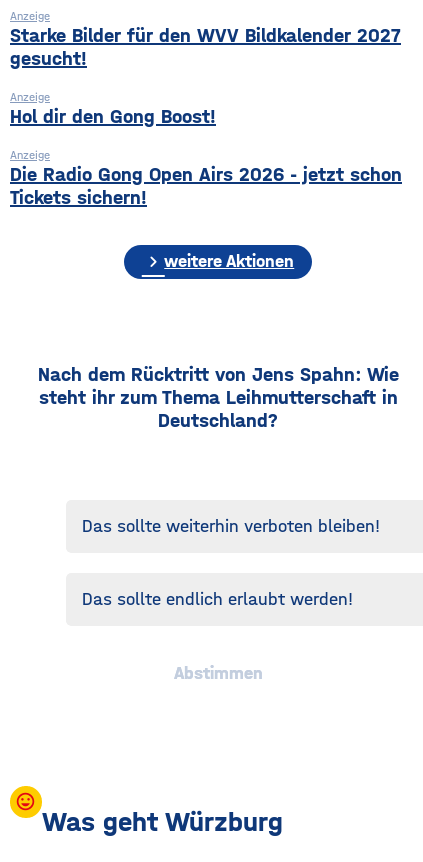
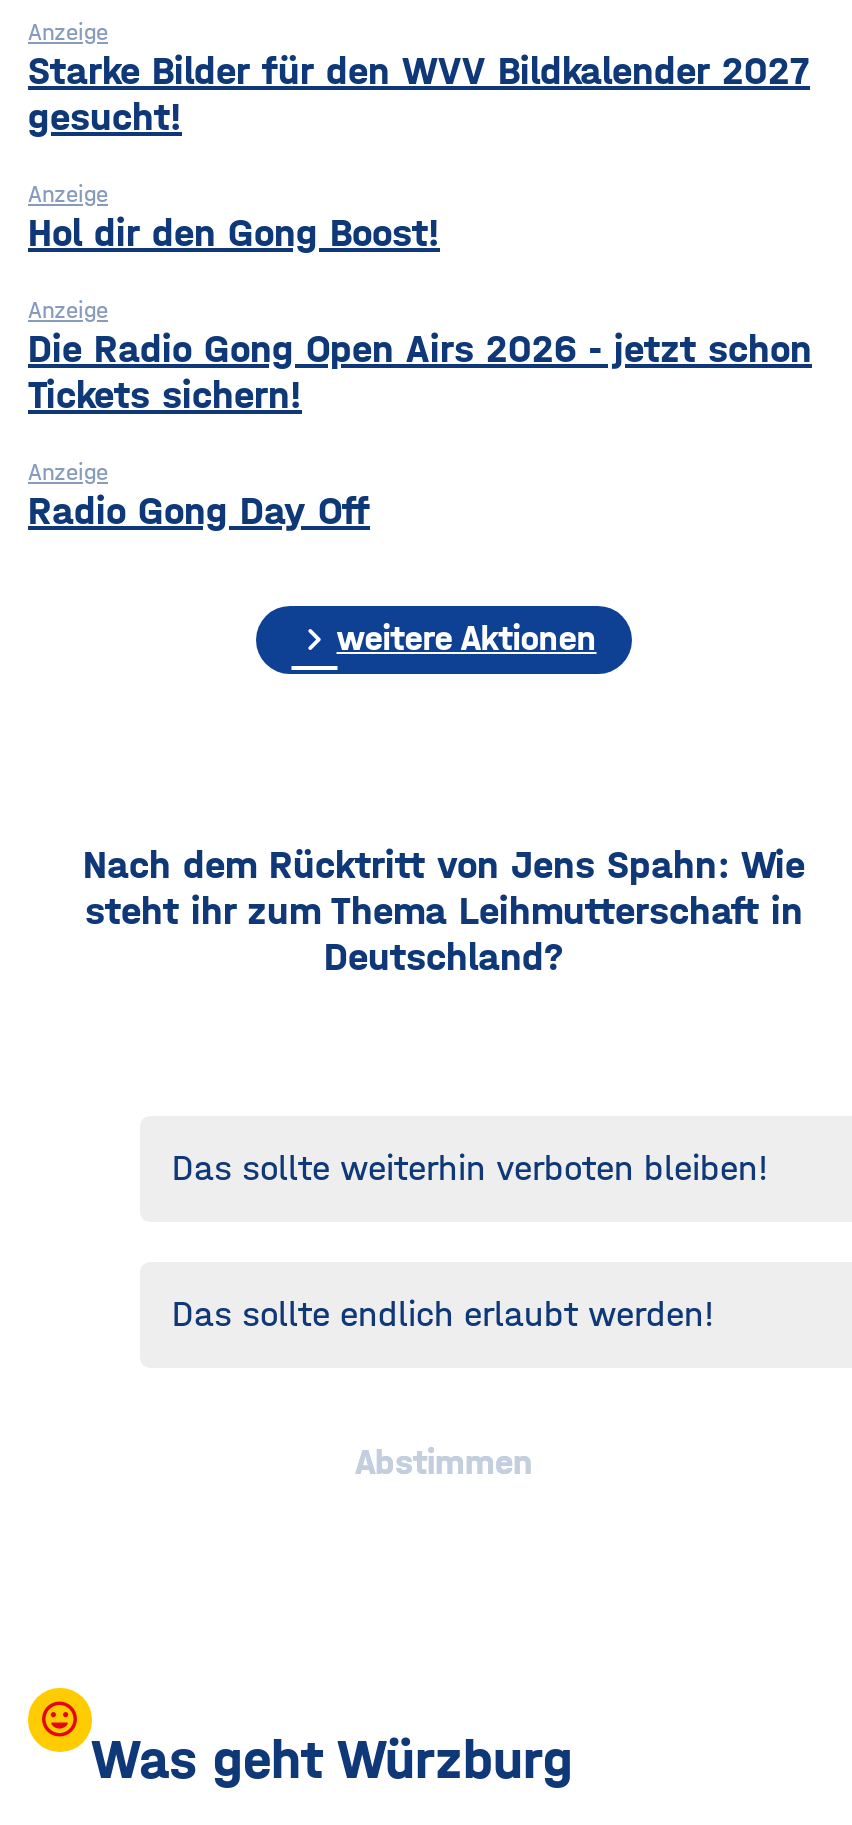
+ Anzeige
+ Radio Gong Day Off
